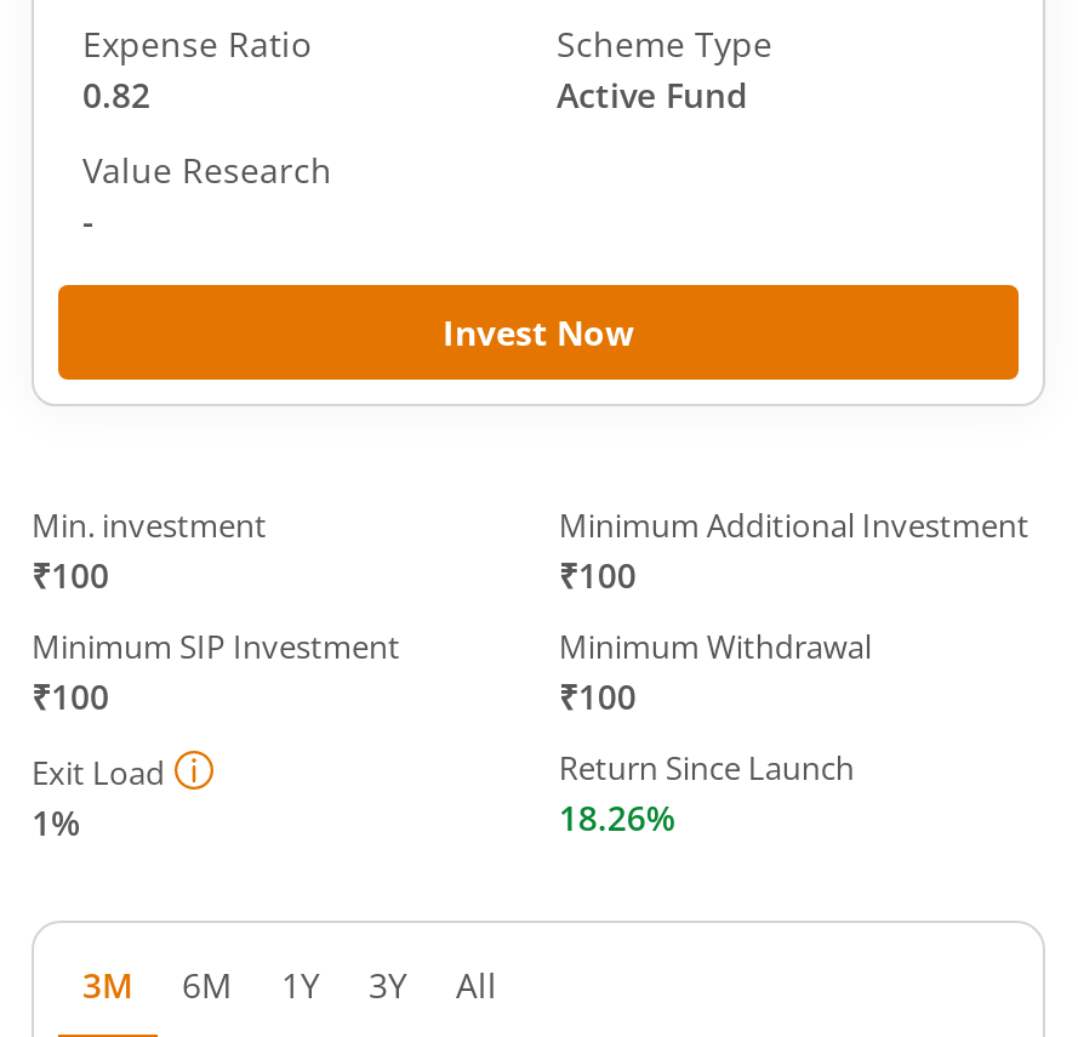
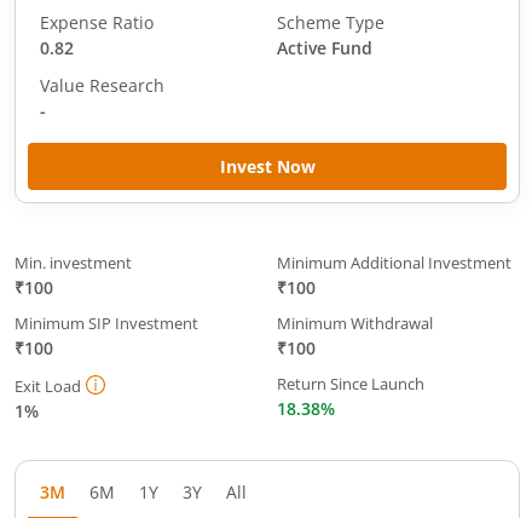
- 18.26%
+ 18.38%
